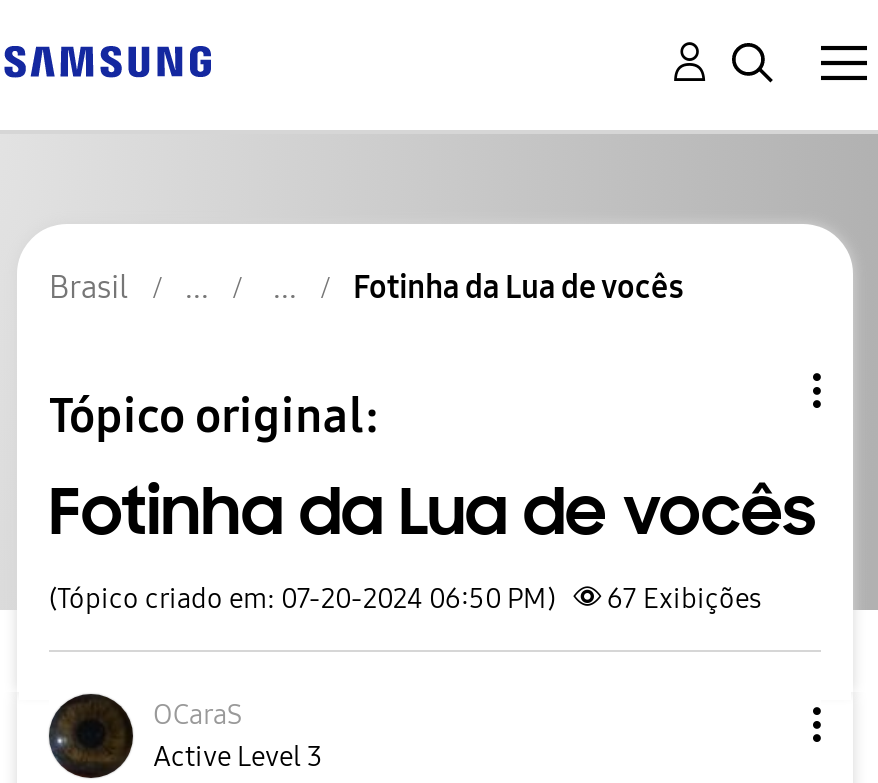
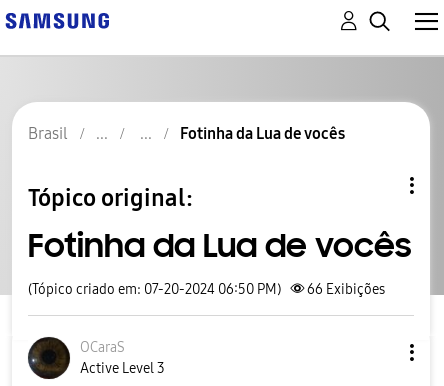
- (Tópico criado em: 07-20-2024 06:50 PM) 67 Exibições
+ (Tópico criado em: 07-20-2024 06:50 PM) 66 Exibições
